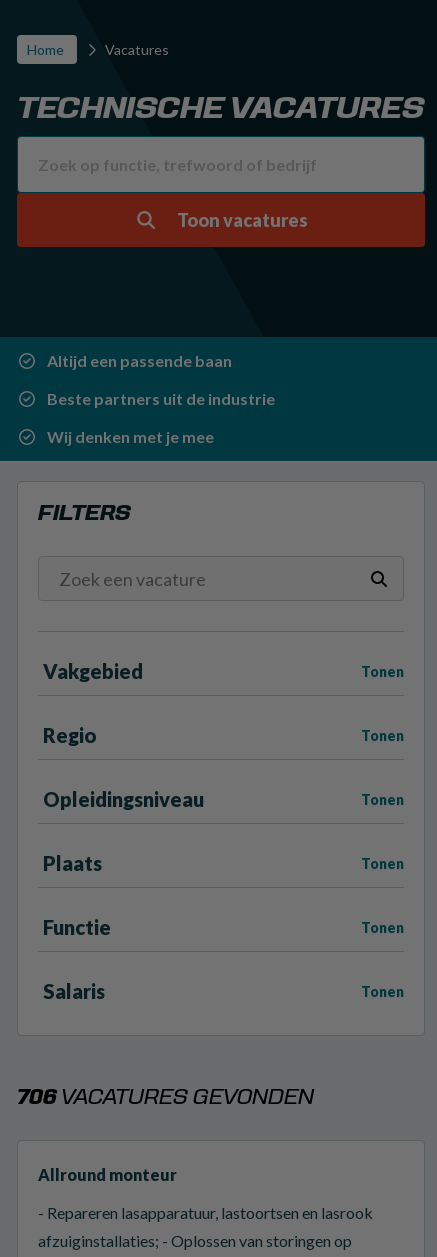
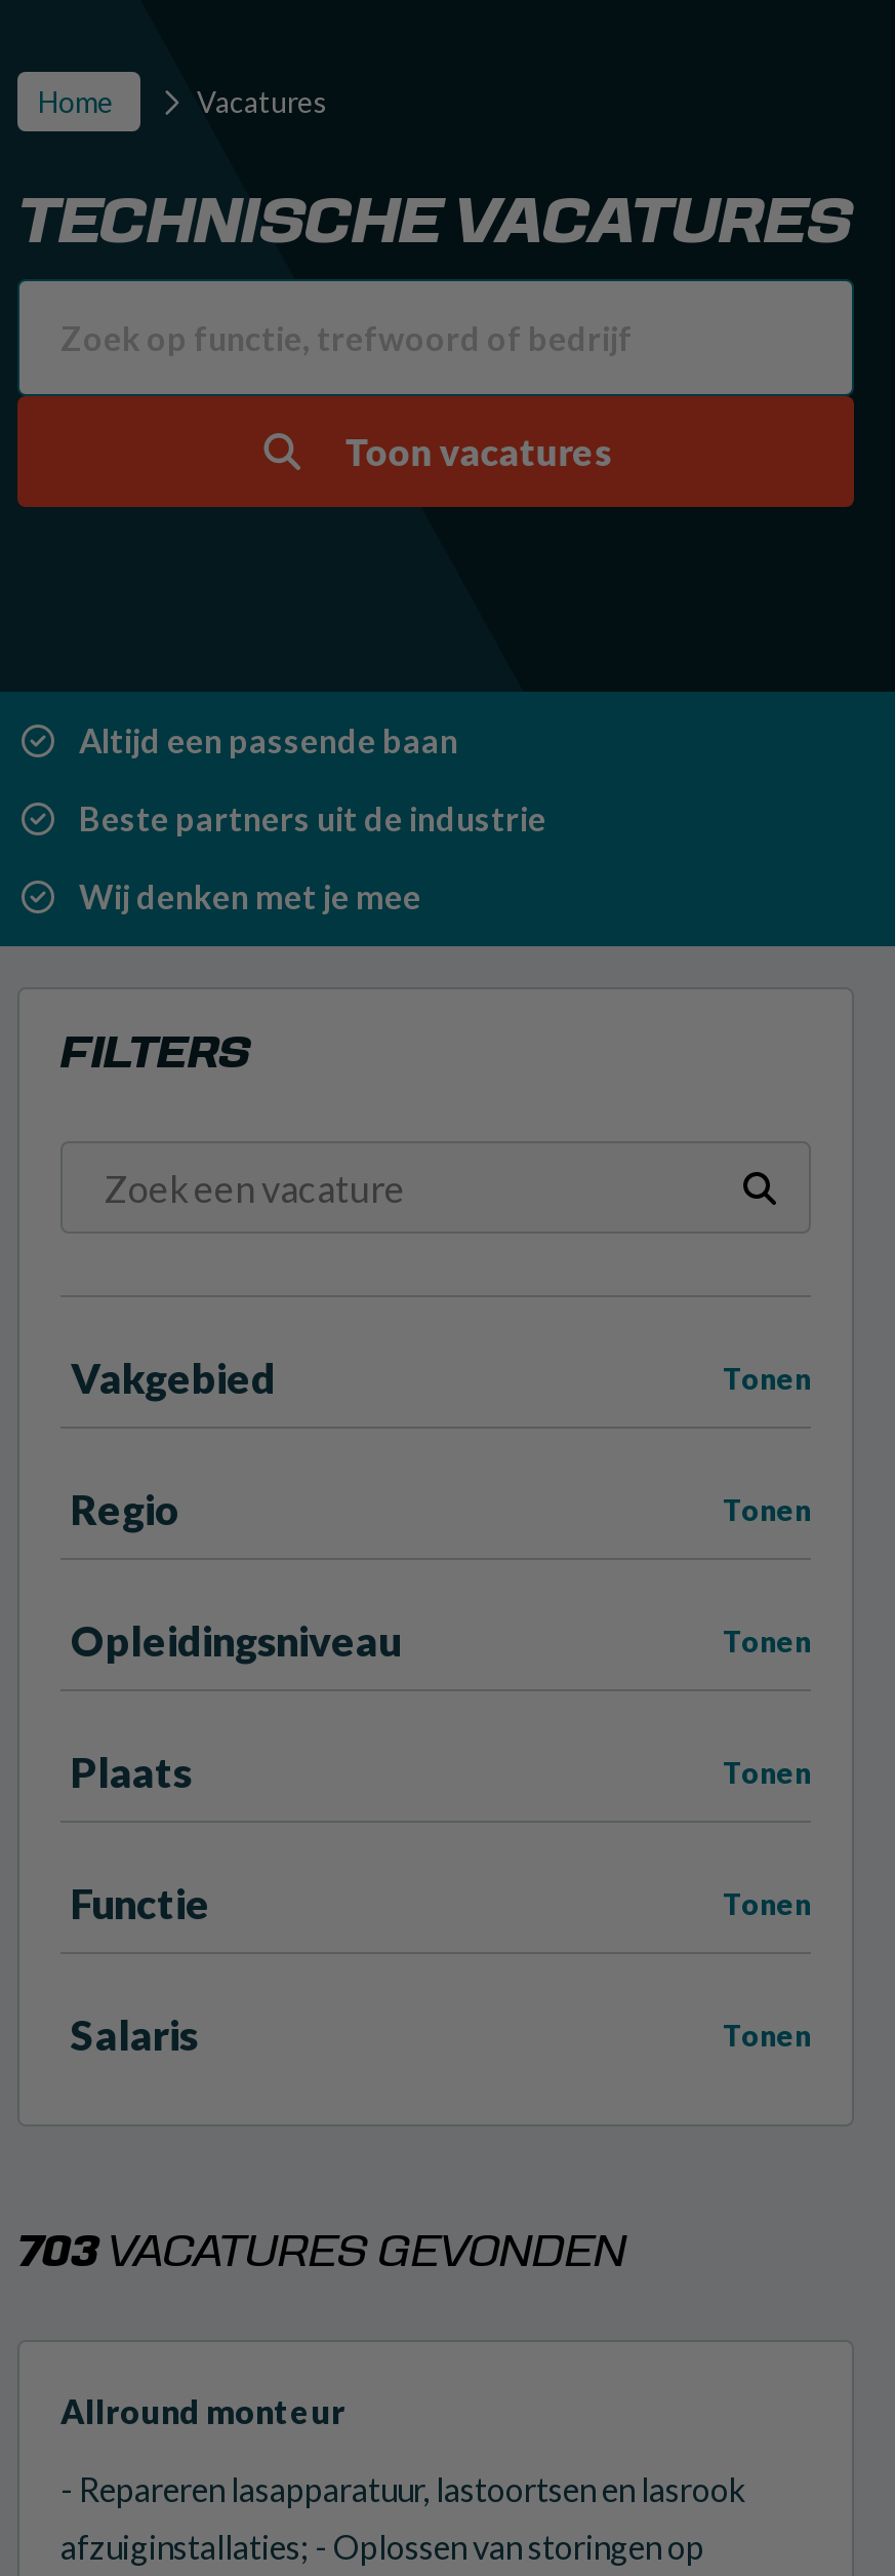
- 706 VACATURES GEVONDEN
+ 703 VACATURES GEVONDEN
